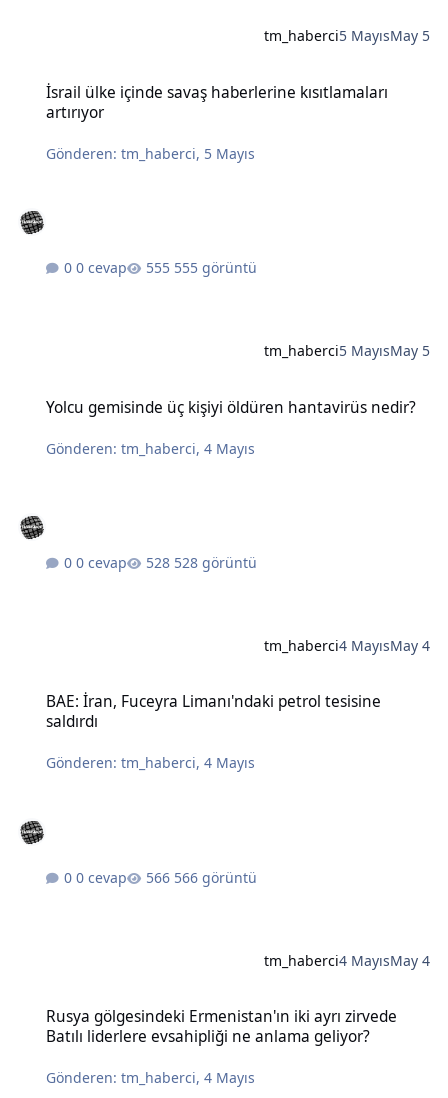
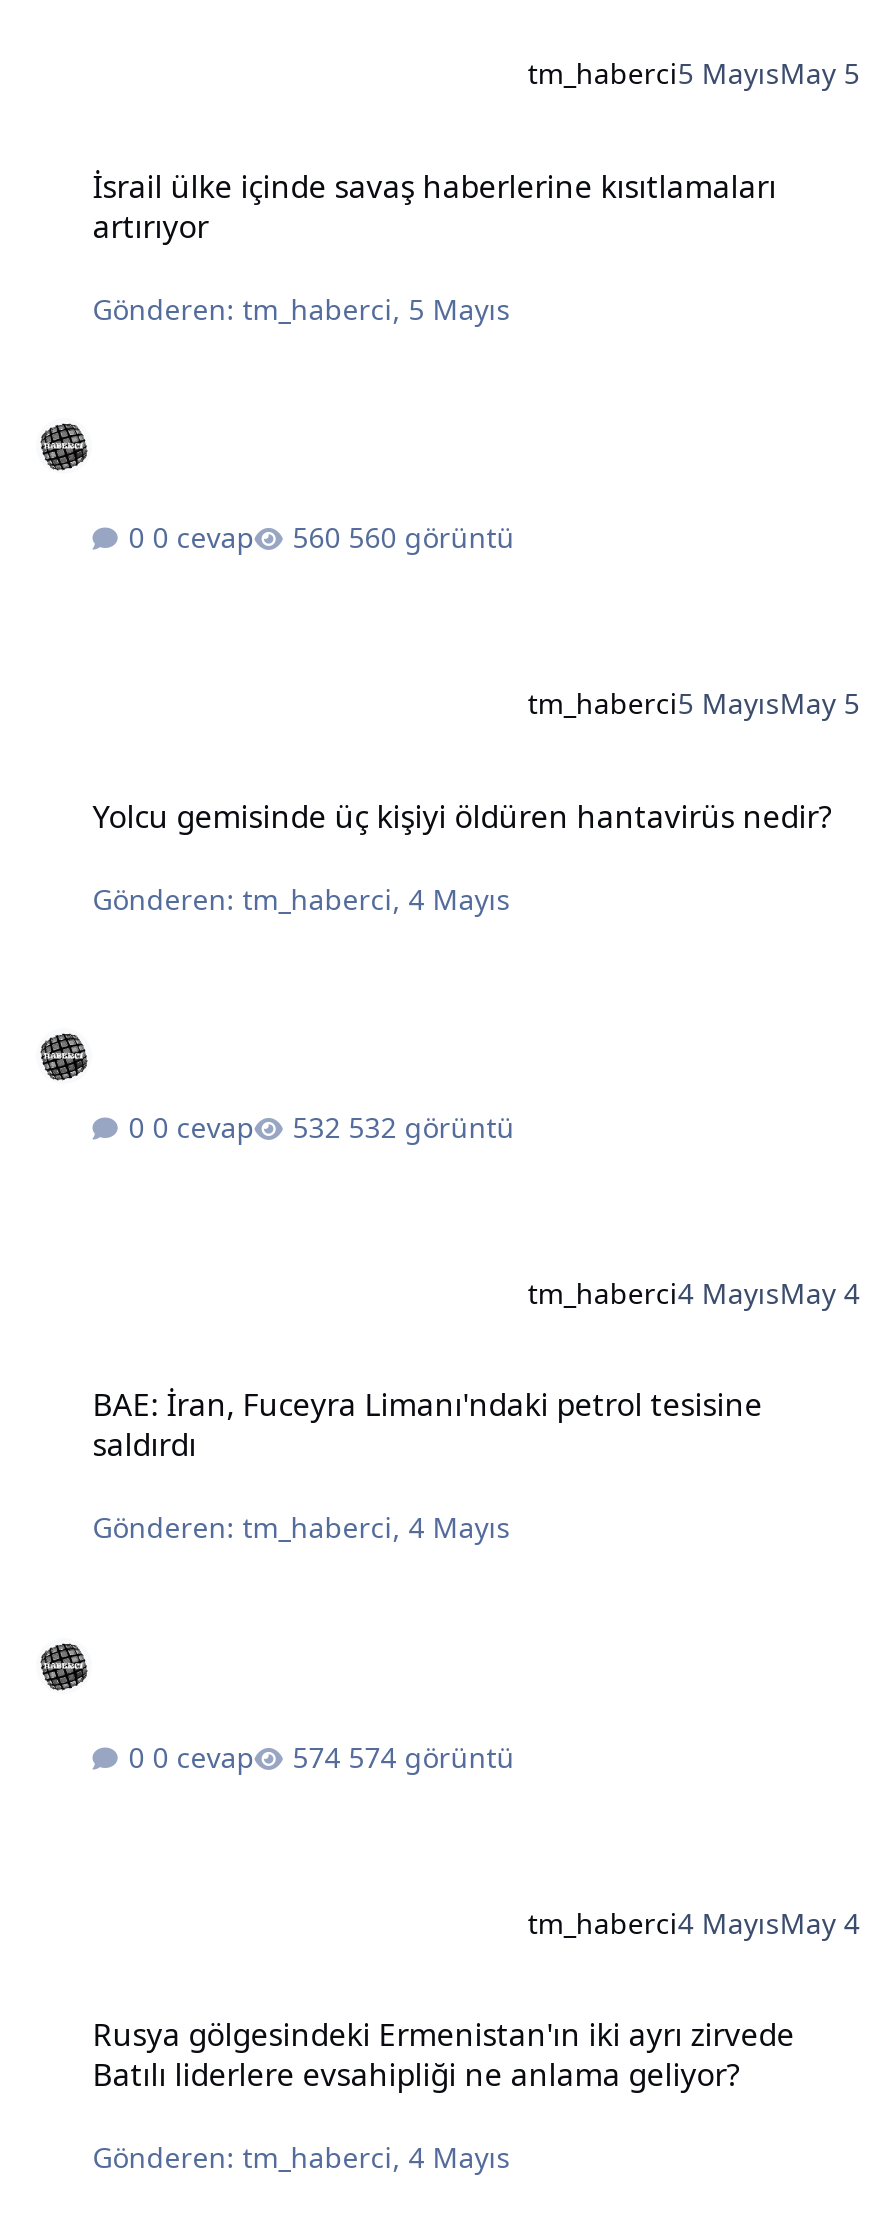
- 555 görüntü
+ 560 görüntü

- 528 görüntü
+ 532 görüntü

- 566 görüntü
+ 574 görüntü
